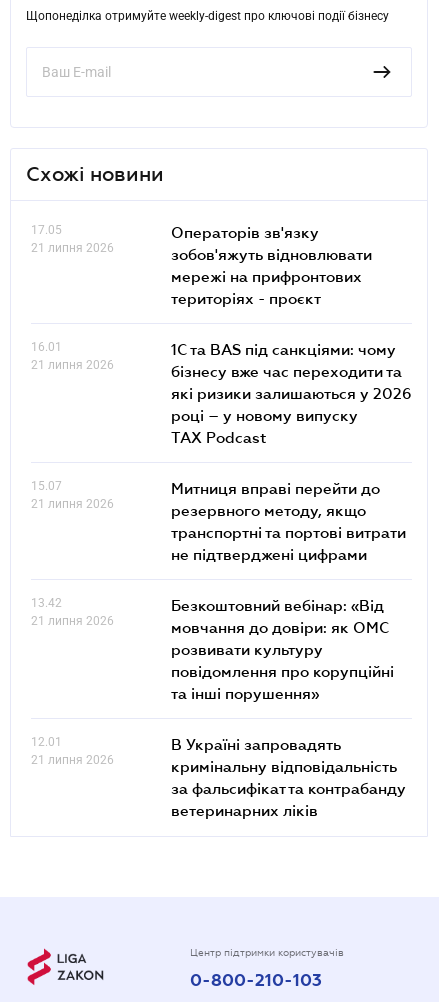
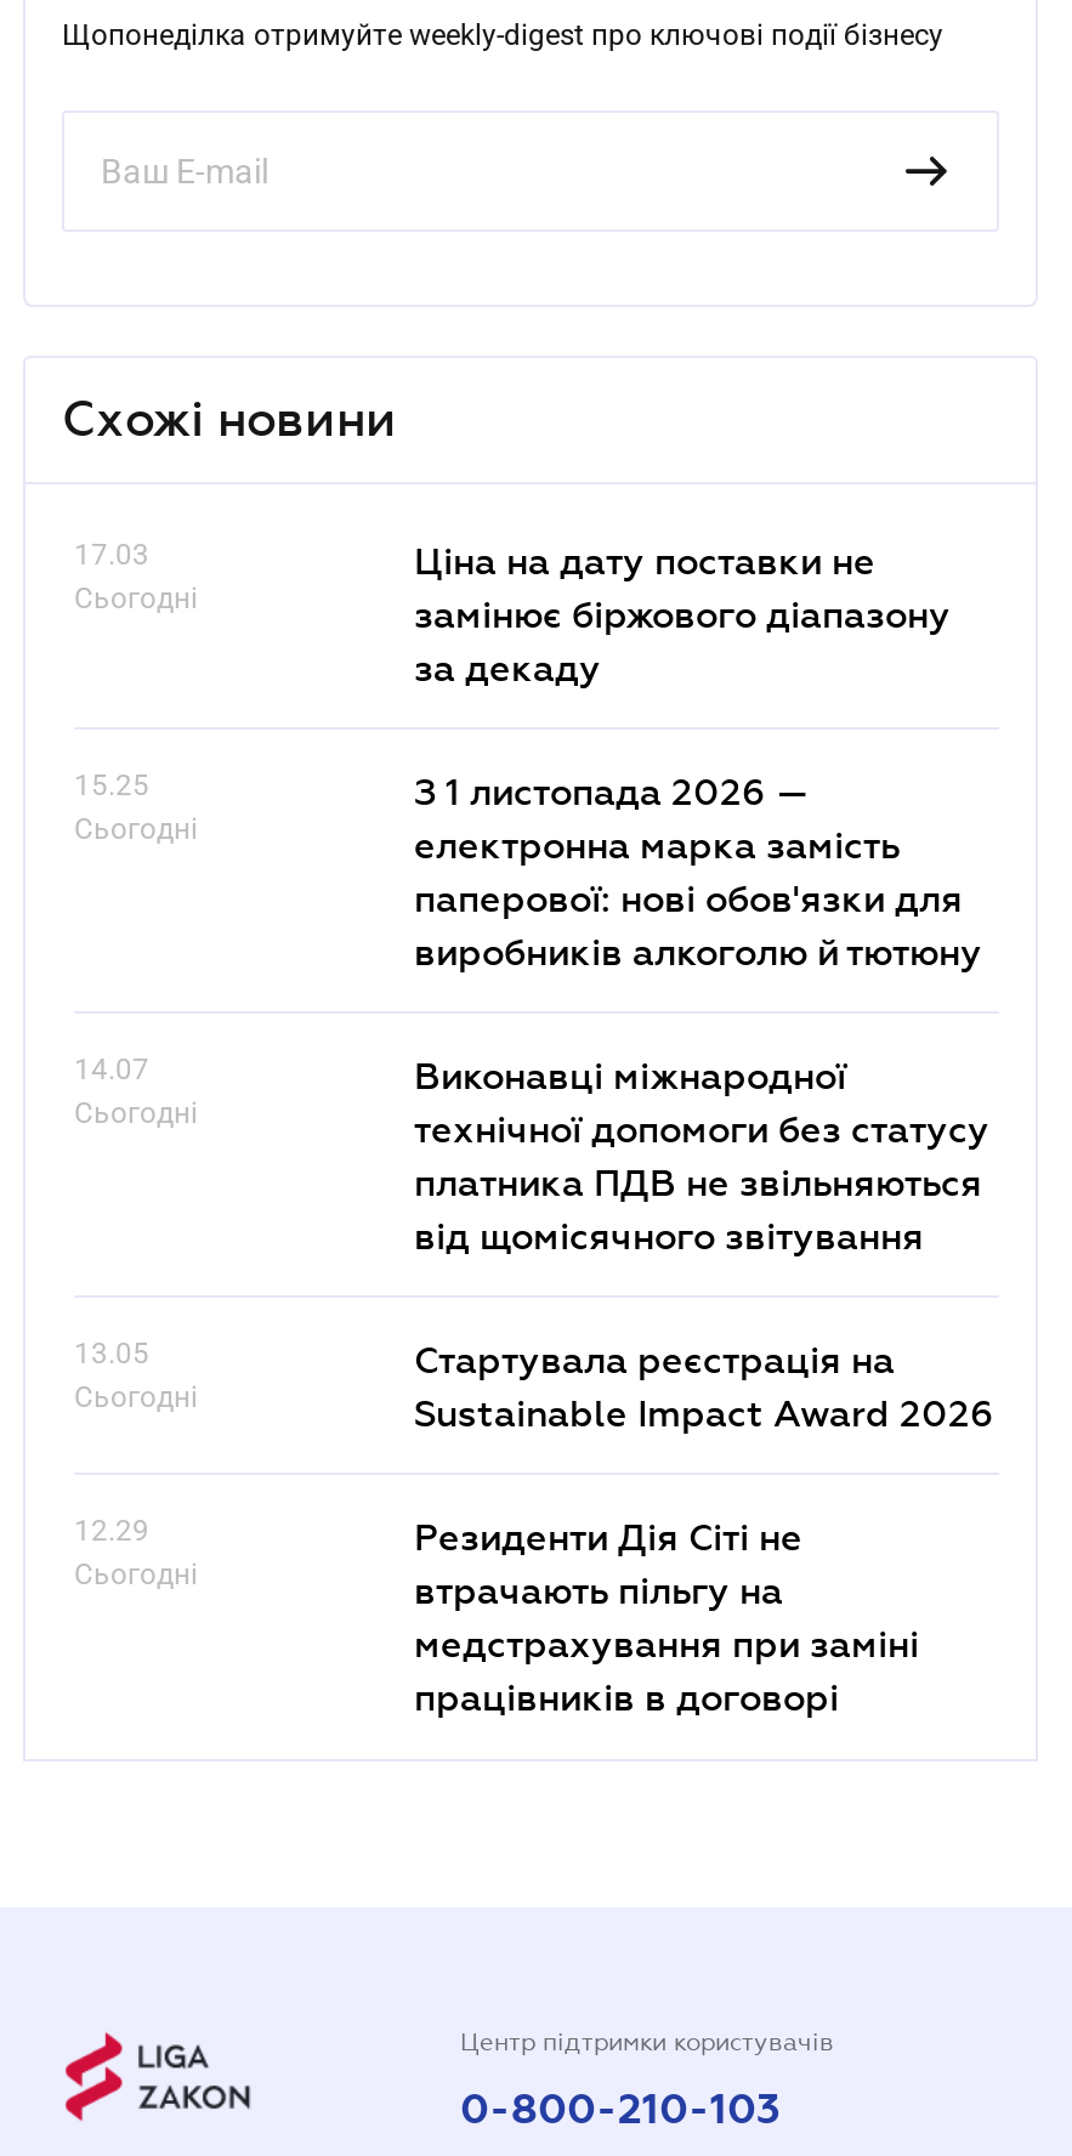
- 17.05
- 21 липня 2026
+ 17.03
+ Сьогодні

- Операторів зв'язку
- зобов'яжуть відновлювати
- мережі на прифронтових
- територіях - проєкт
+ Ціна на дату поставки не
+ замінює біржового діапазону
+ за декаду

- 16.01
- 21 липня 2026
+ 15.25
+ Сьогодні

- 1С та BAS під санкціями: чому
- бізнесу вже час переходити та
- які ризики залишаються у 2026
- році – у новому випуску
- TAX Podcast
+ З 1 листопада 2026 —
+ електронна марка замість
+ паперової: нові обов'язки для
+ виробників алкоголю й тютюну

- 15.07
- 21 липня 2026
+ 14.07
+ Сьогодні

- Митниця вправі перейти до
- резервного методу, якщо
- транспортні та портові витрати
- не підтверджені цифрами
+ Виконавці міжнародної
+ технічної допомоги без статусу
+ платника ПДВ не звільняються
+ від щомісячного звітування

- 13.42
- 21 липня 2026
+ 13.05
+ Сьогодні

- Безкоштовний вебінар: «Від
- мовчання до довіри: як ОМС
- розвивати культуру
- повідомлення про корупційні
- та інші порушення»
+ Стартувала реєстрація на
+ Sustainable Impact Award 2026

- 12.01
- 21 липня 2026
+ 12.29
+ Сьогодні

- В Україні запровадять
- кримінальну відповідальність
- за фальсифікат та контрабанду
- ветеринарних ліків
+ Резиденти Дія Сіті не
+ втрачають пільгу на
+ медстрахування при заміні
+ працівників в договорі
